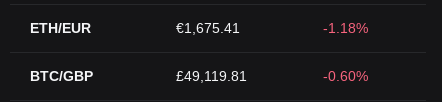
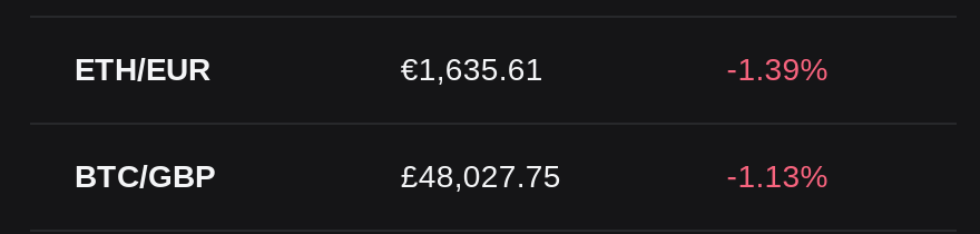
- €1,675.41
+ €1,635.61

- -1.18%
+ -1.39%

- £49,119.81
+ £48,027.75

- -0.60%
+ -1.13%
